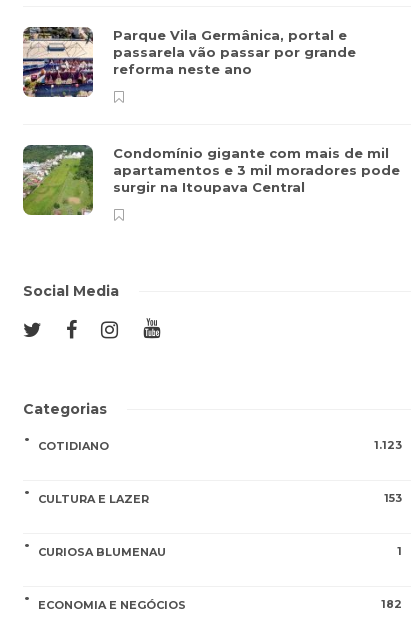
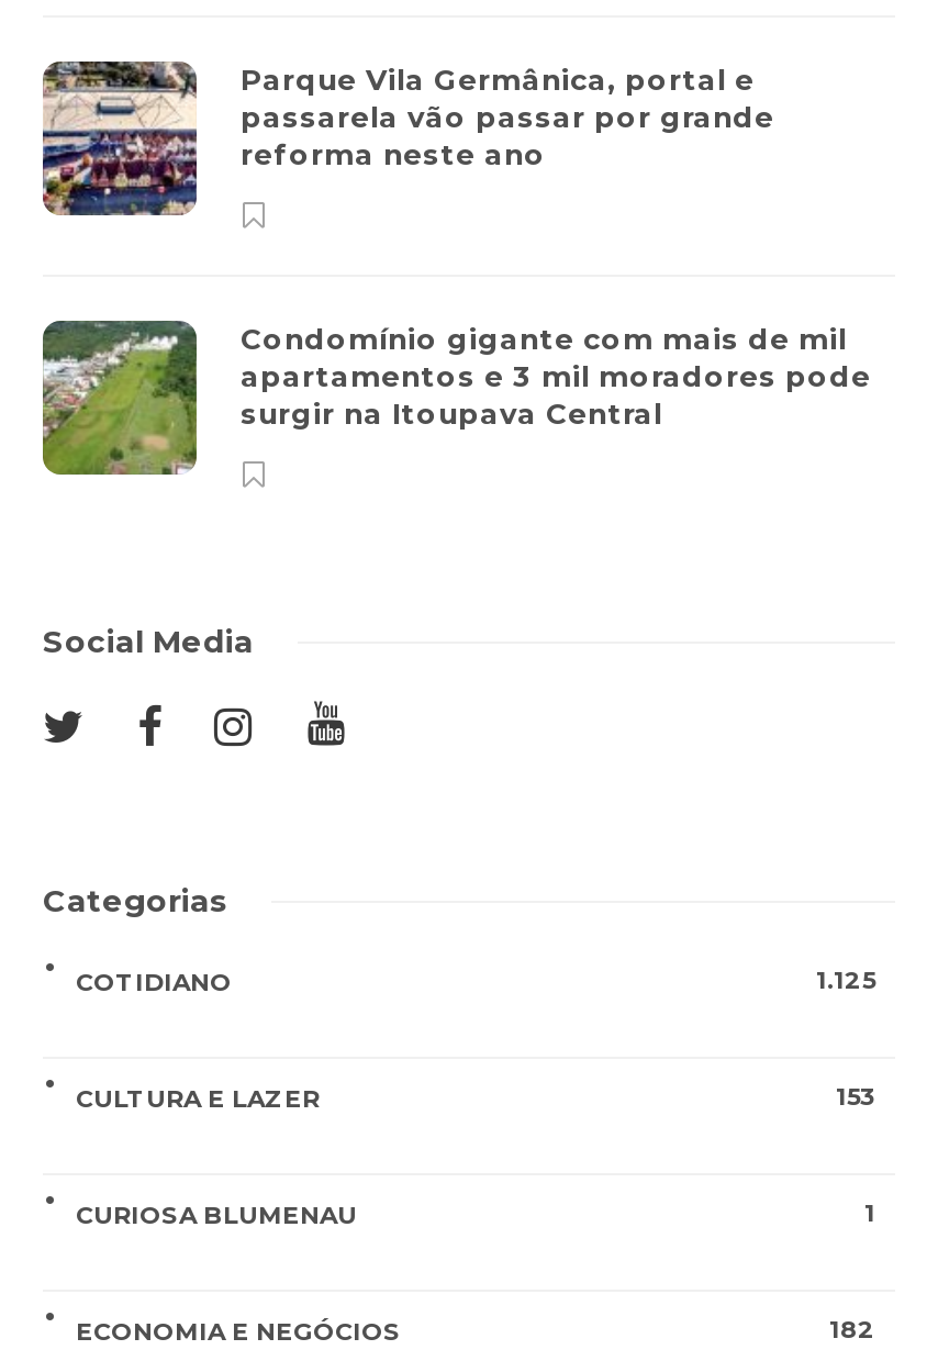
- 1.123
+ 1.125
